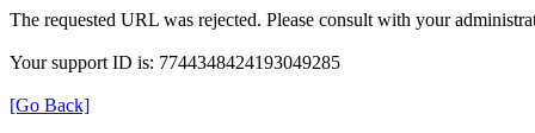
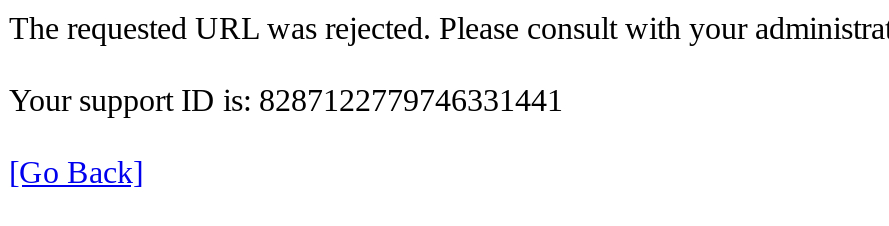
- Your support ID is: 7744348424193049285
+ Your support ID is: 8287122779746331441
